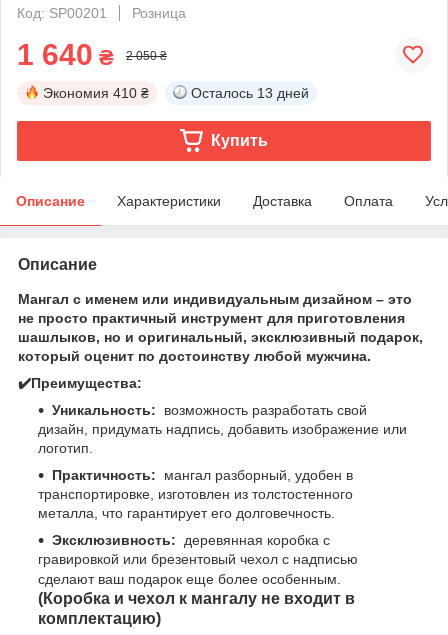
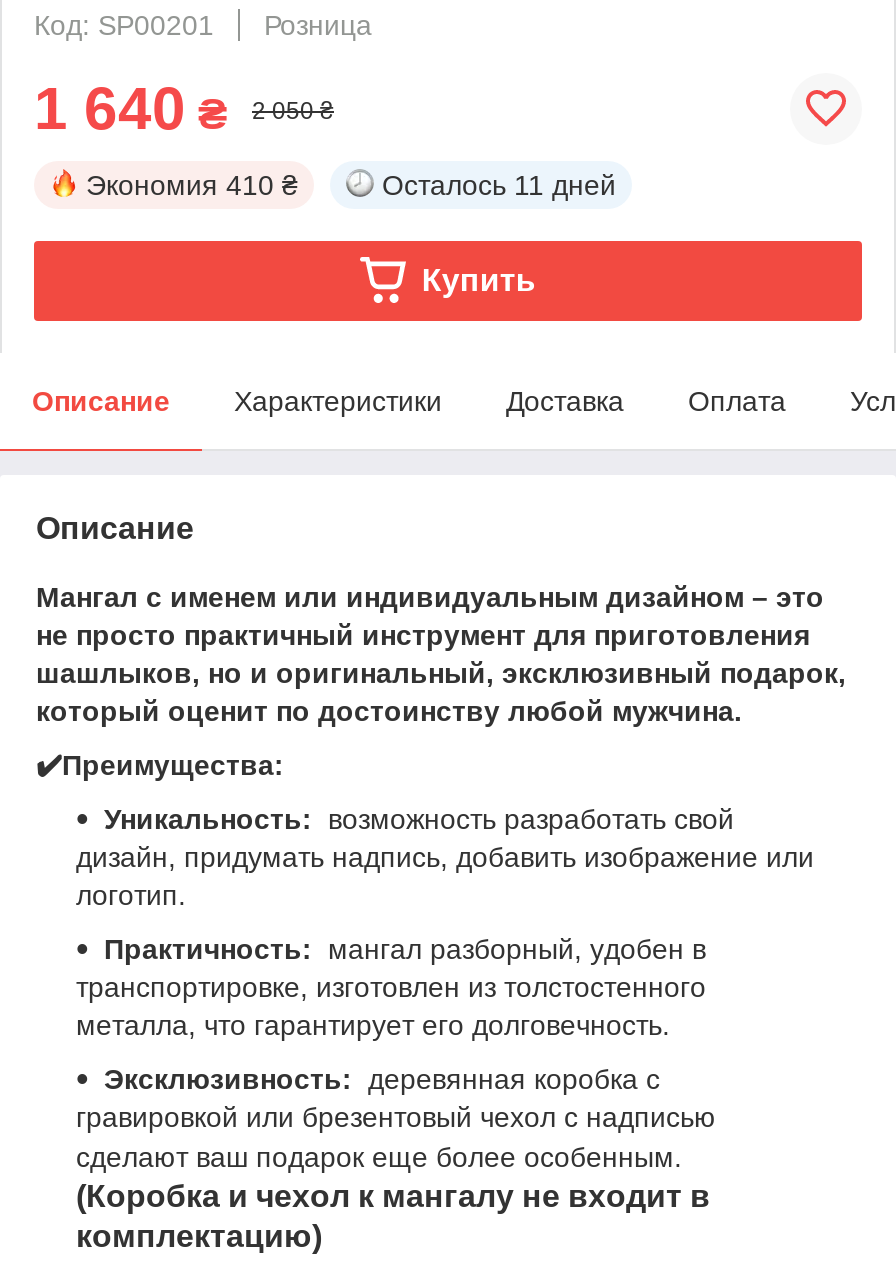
- Осталось 13 дней
+ Осталось 11 дней
